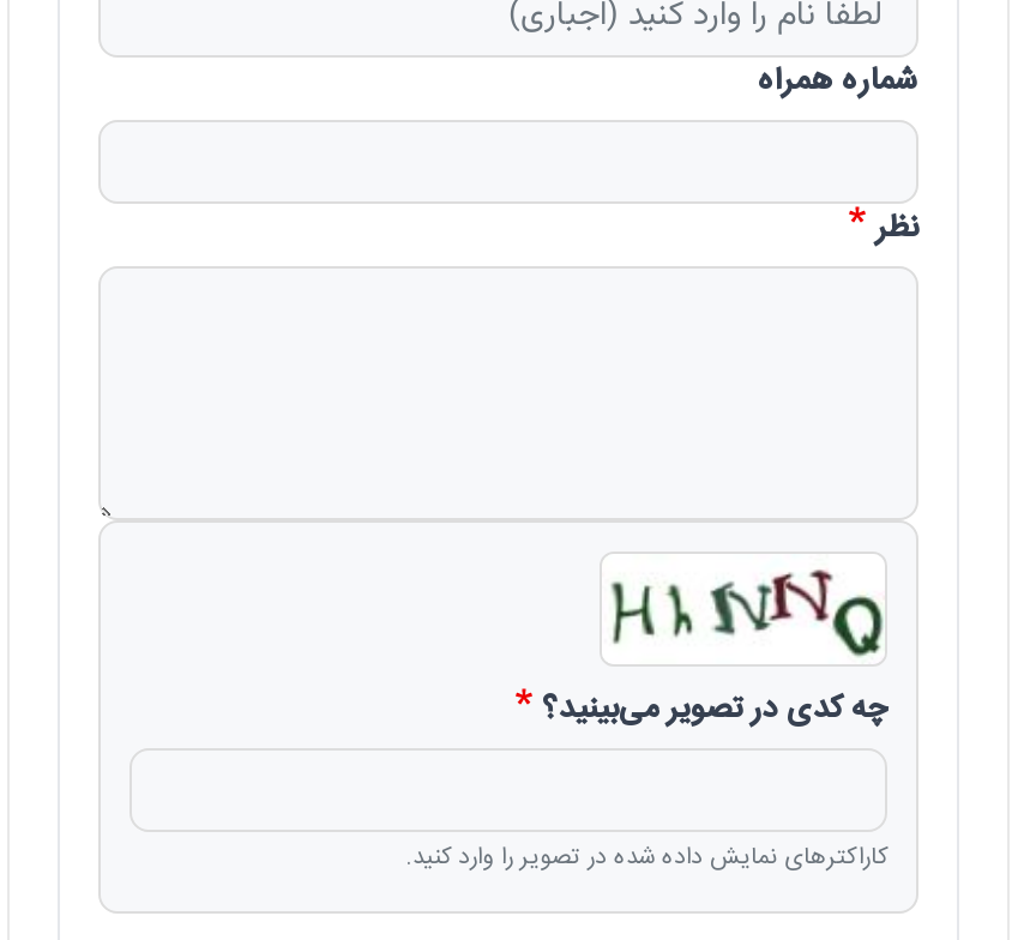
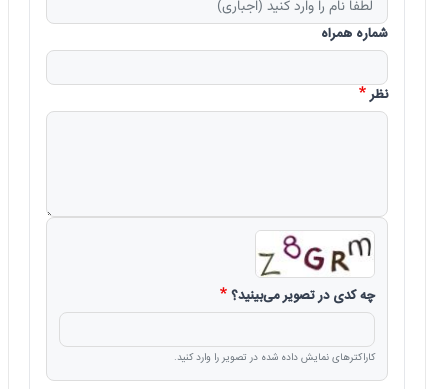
- [image]
+ [image]
